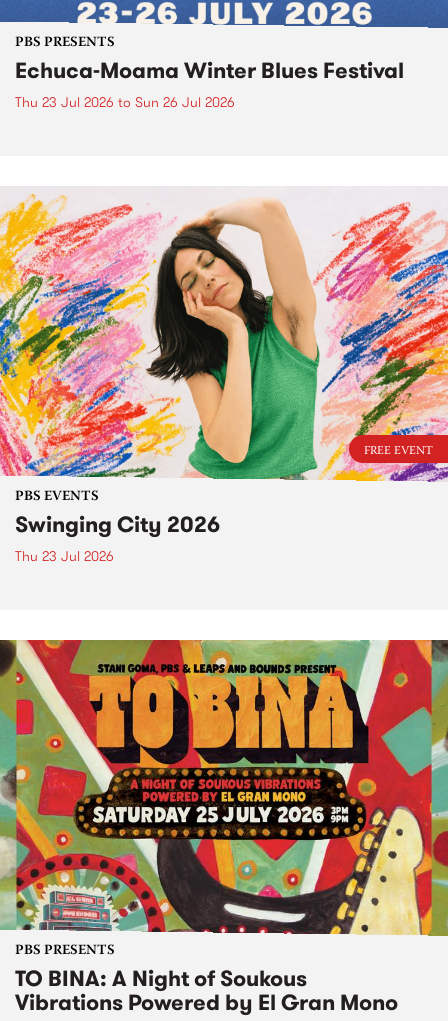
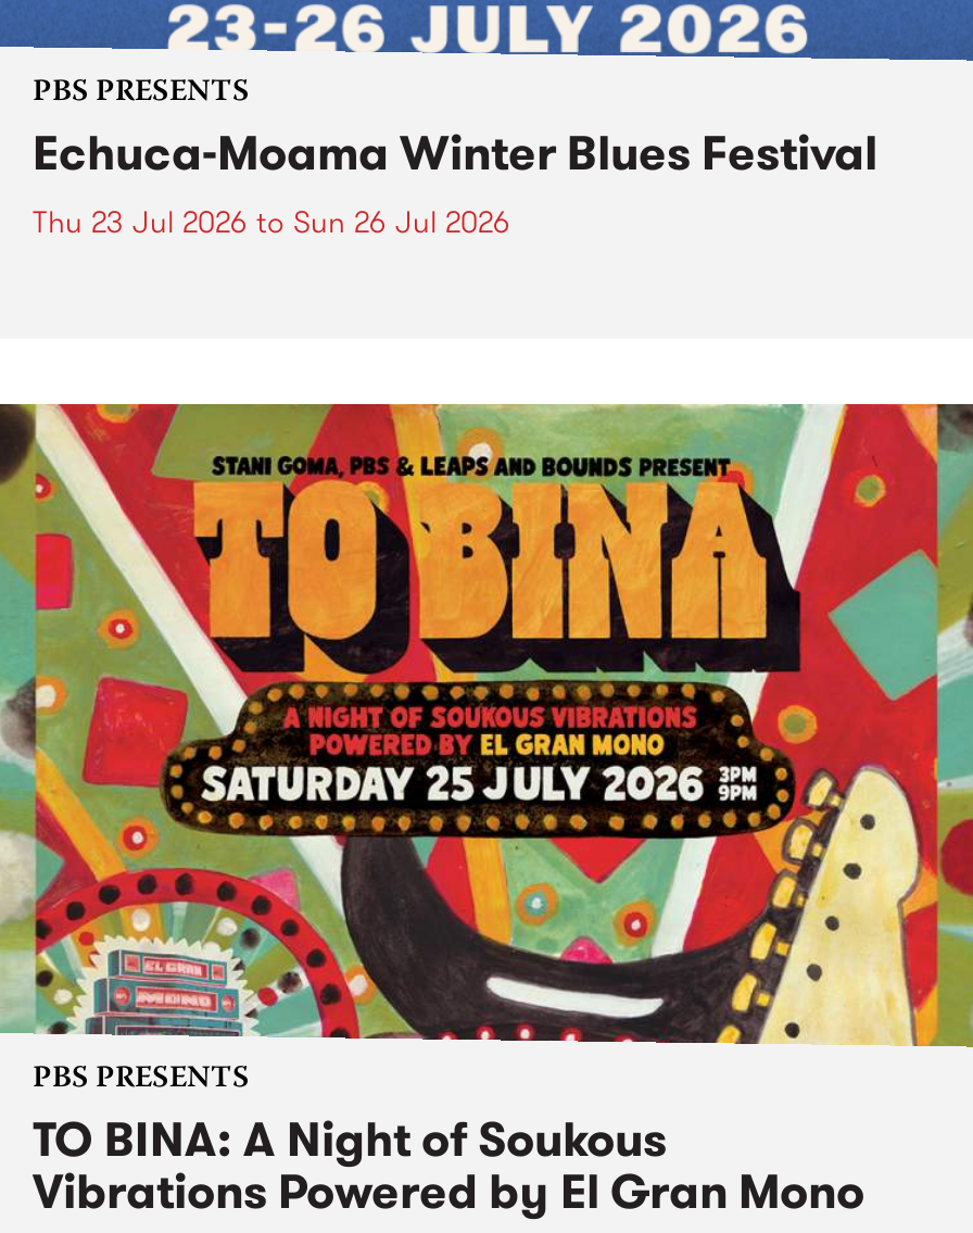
- [image]
- FREE EVENT
- PBS EVENTS
- Swinging City 2026
- Thu 23 Jul 2026
